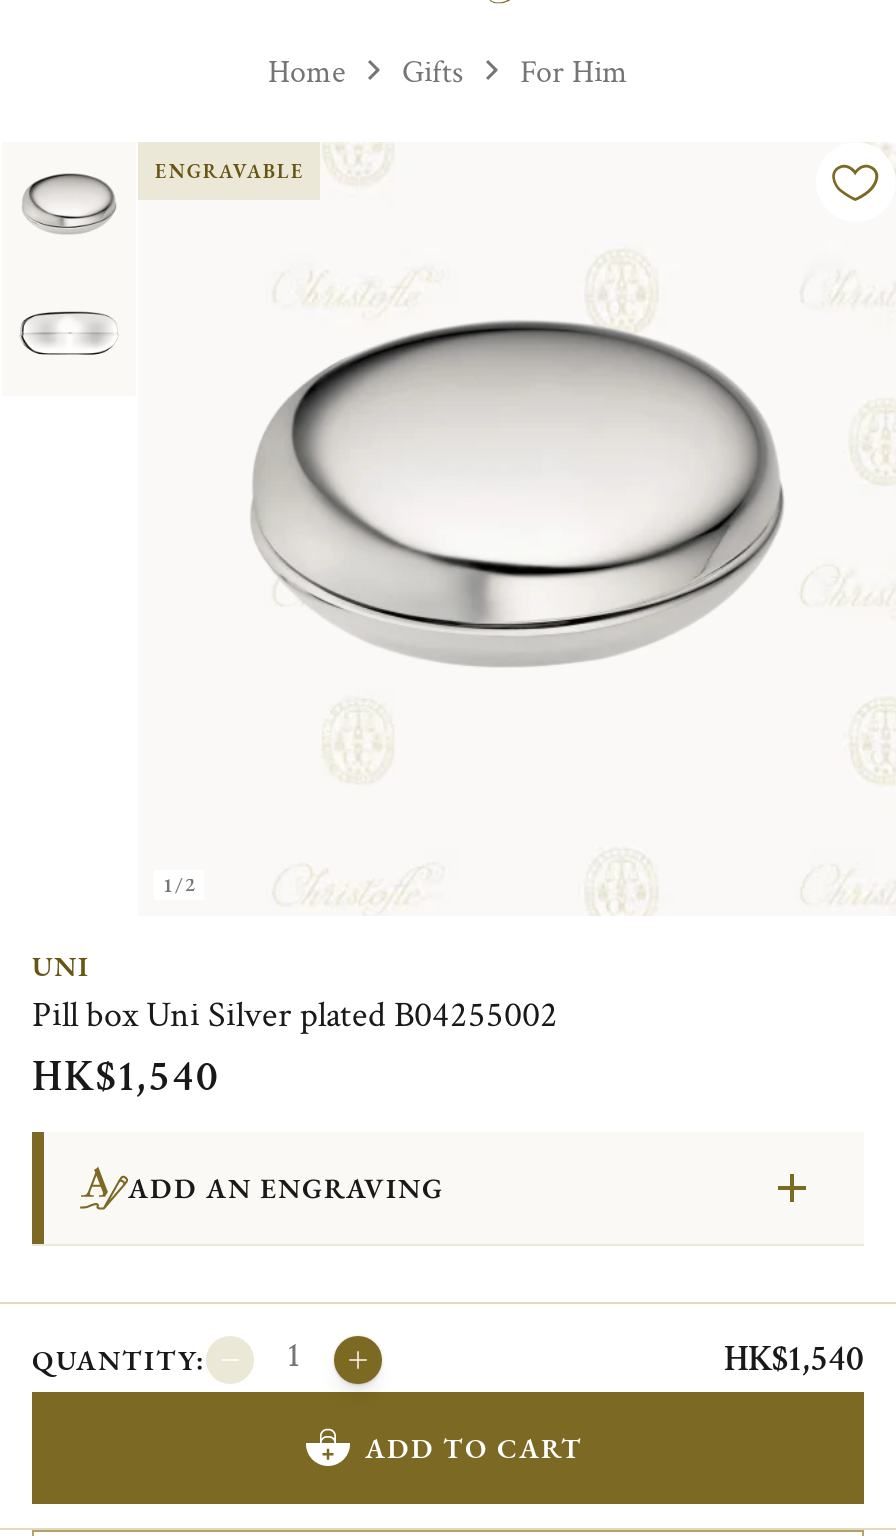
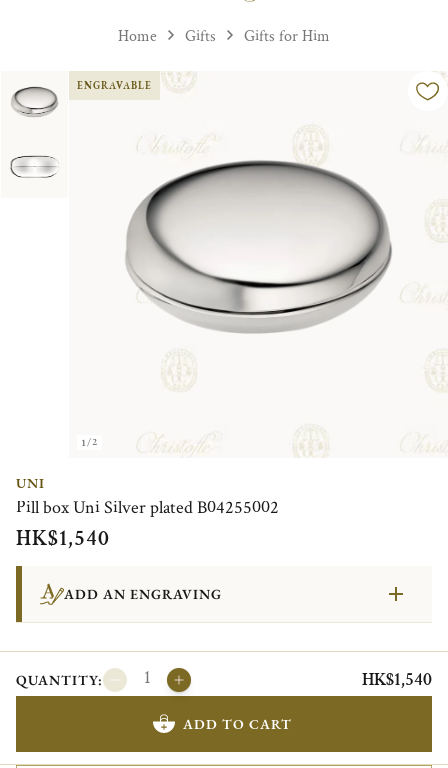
- For Him
+ Gifts for Him
